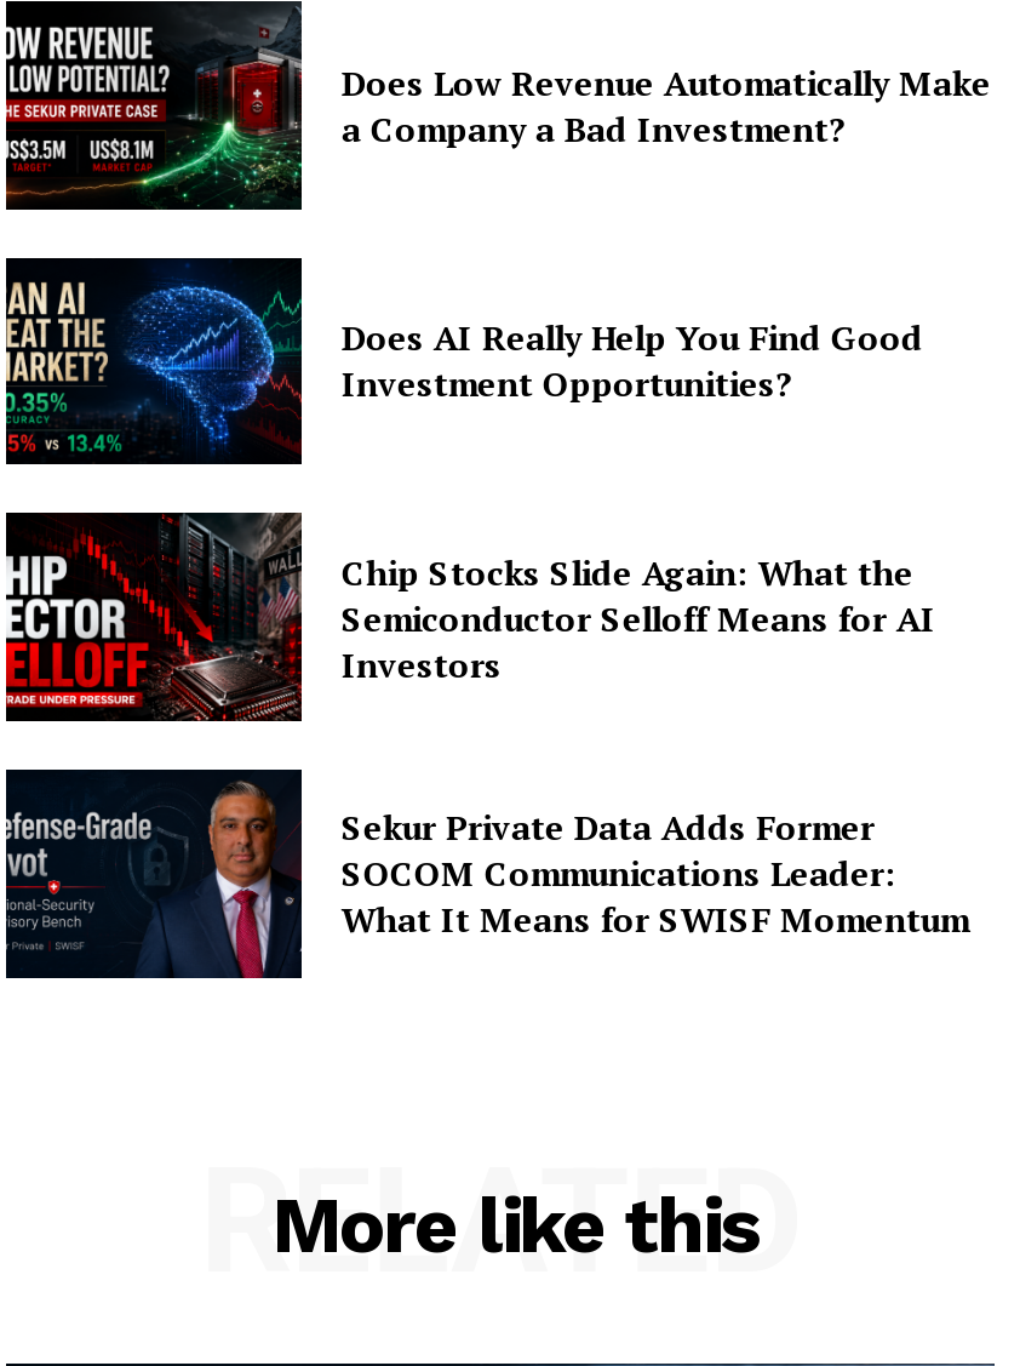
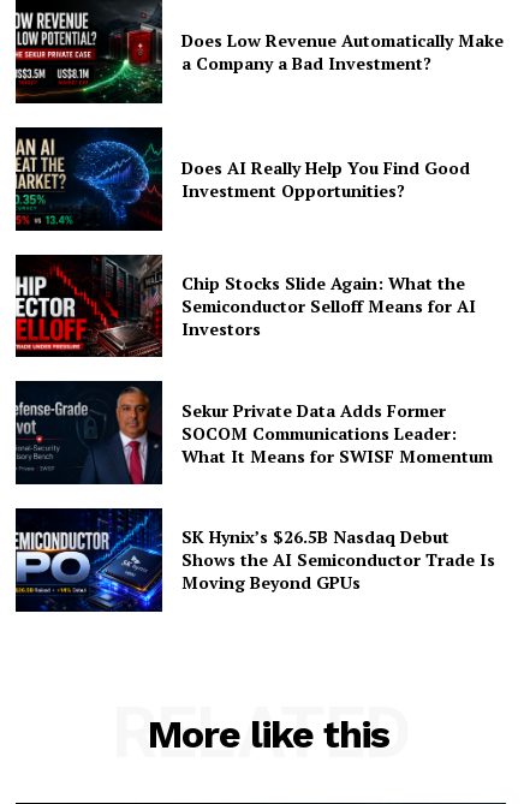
+ [image]
+ SK Hynix’s $26.5B Nasdaq Debut
+ Shows the AI Semiconductor Trade Is
+ Moving Beyond GPUs
